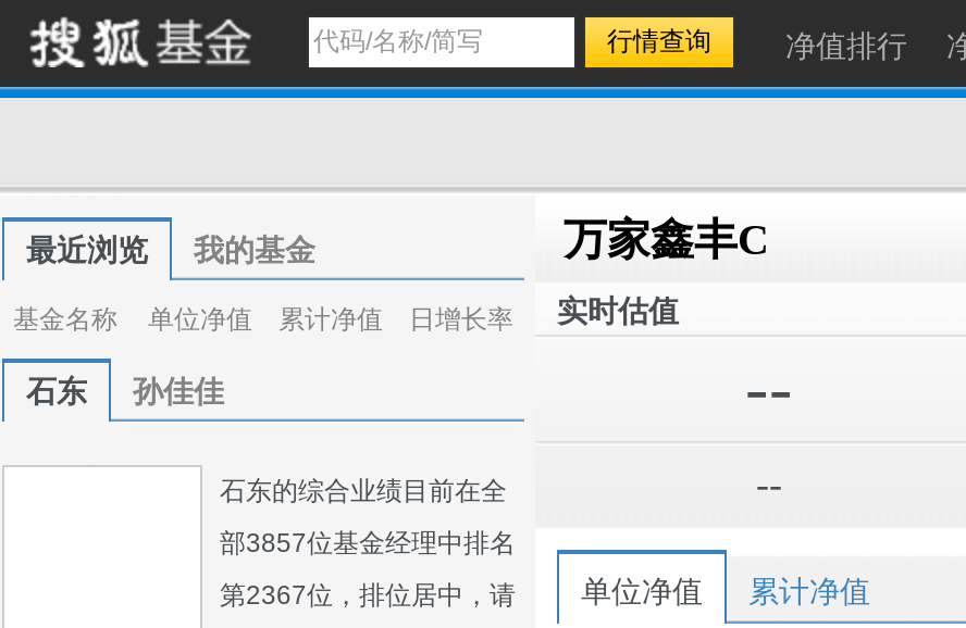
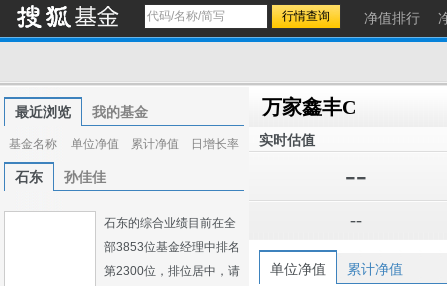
- 部3857位基金经理中排名
+ 部3853位基金经理中排名

- 第2367位，排位居中，请
+ 第2300位，排位居中，请
